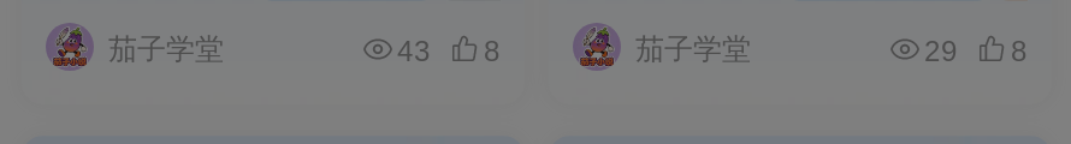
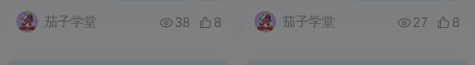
- 43 8
+ 38 8

- 29 8
+ 27 8
